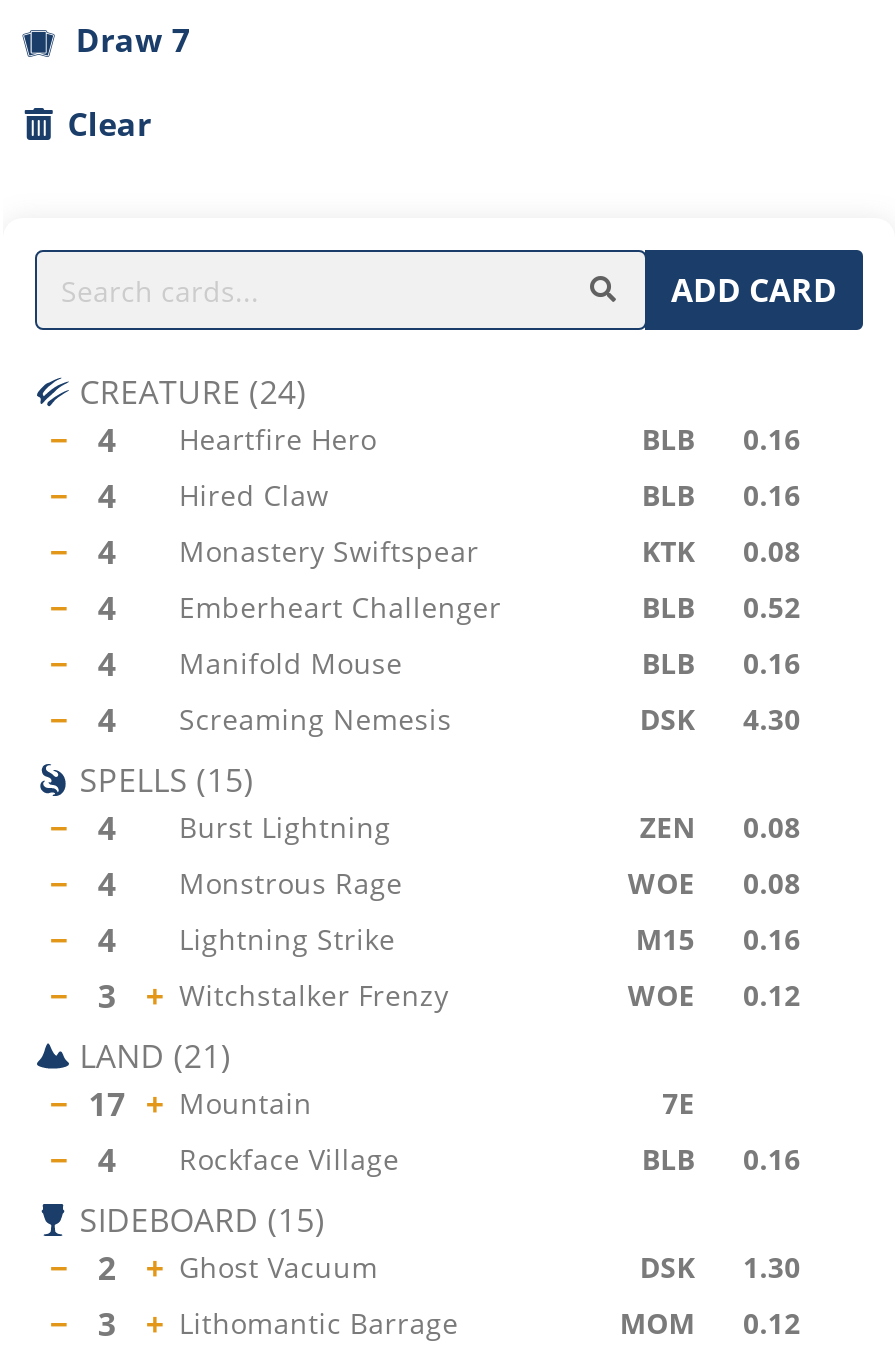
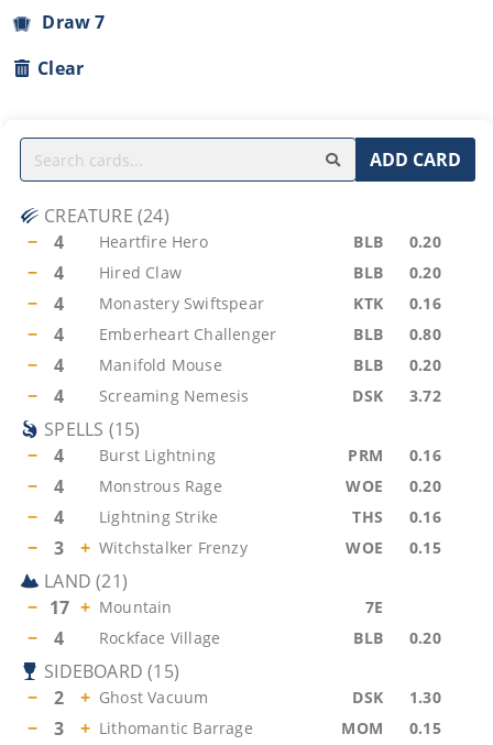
- BLB 0.16
+ BLB 0.20

- BLB 0.16
+ BLB 0.20

- KTK 0.08
+ KTK 0.16

- BLB 0.52
+ BLB 0.80

- BLB 0.16
+ BLB 0.20

- DSK 4.30
+ DSK 3.72

- ZEN
- 0.08
+ PRM
+ 0.16

- WOE 0.08
+ WOE 0.20

- M15
+ THS

- WOE 0.12
+ WOE 0.15

- BLB 0.16
+ BLB 0.20

- MOM 0.12
+ MOM 0.15
